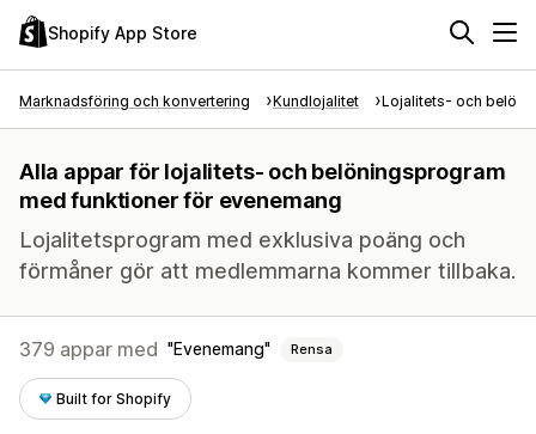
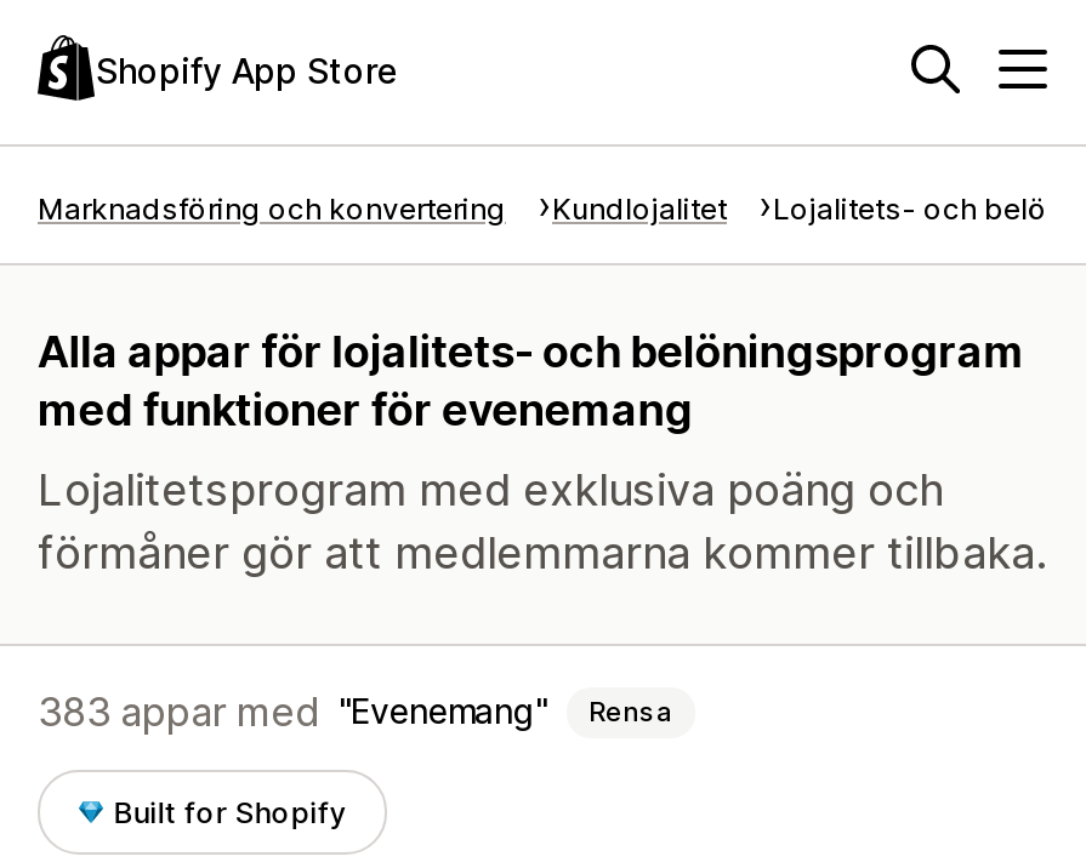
- 379 appar med Evenemang Rensa
+ 383 appar med Evenemang Rensa
